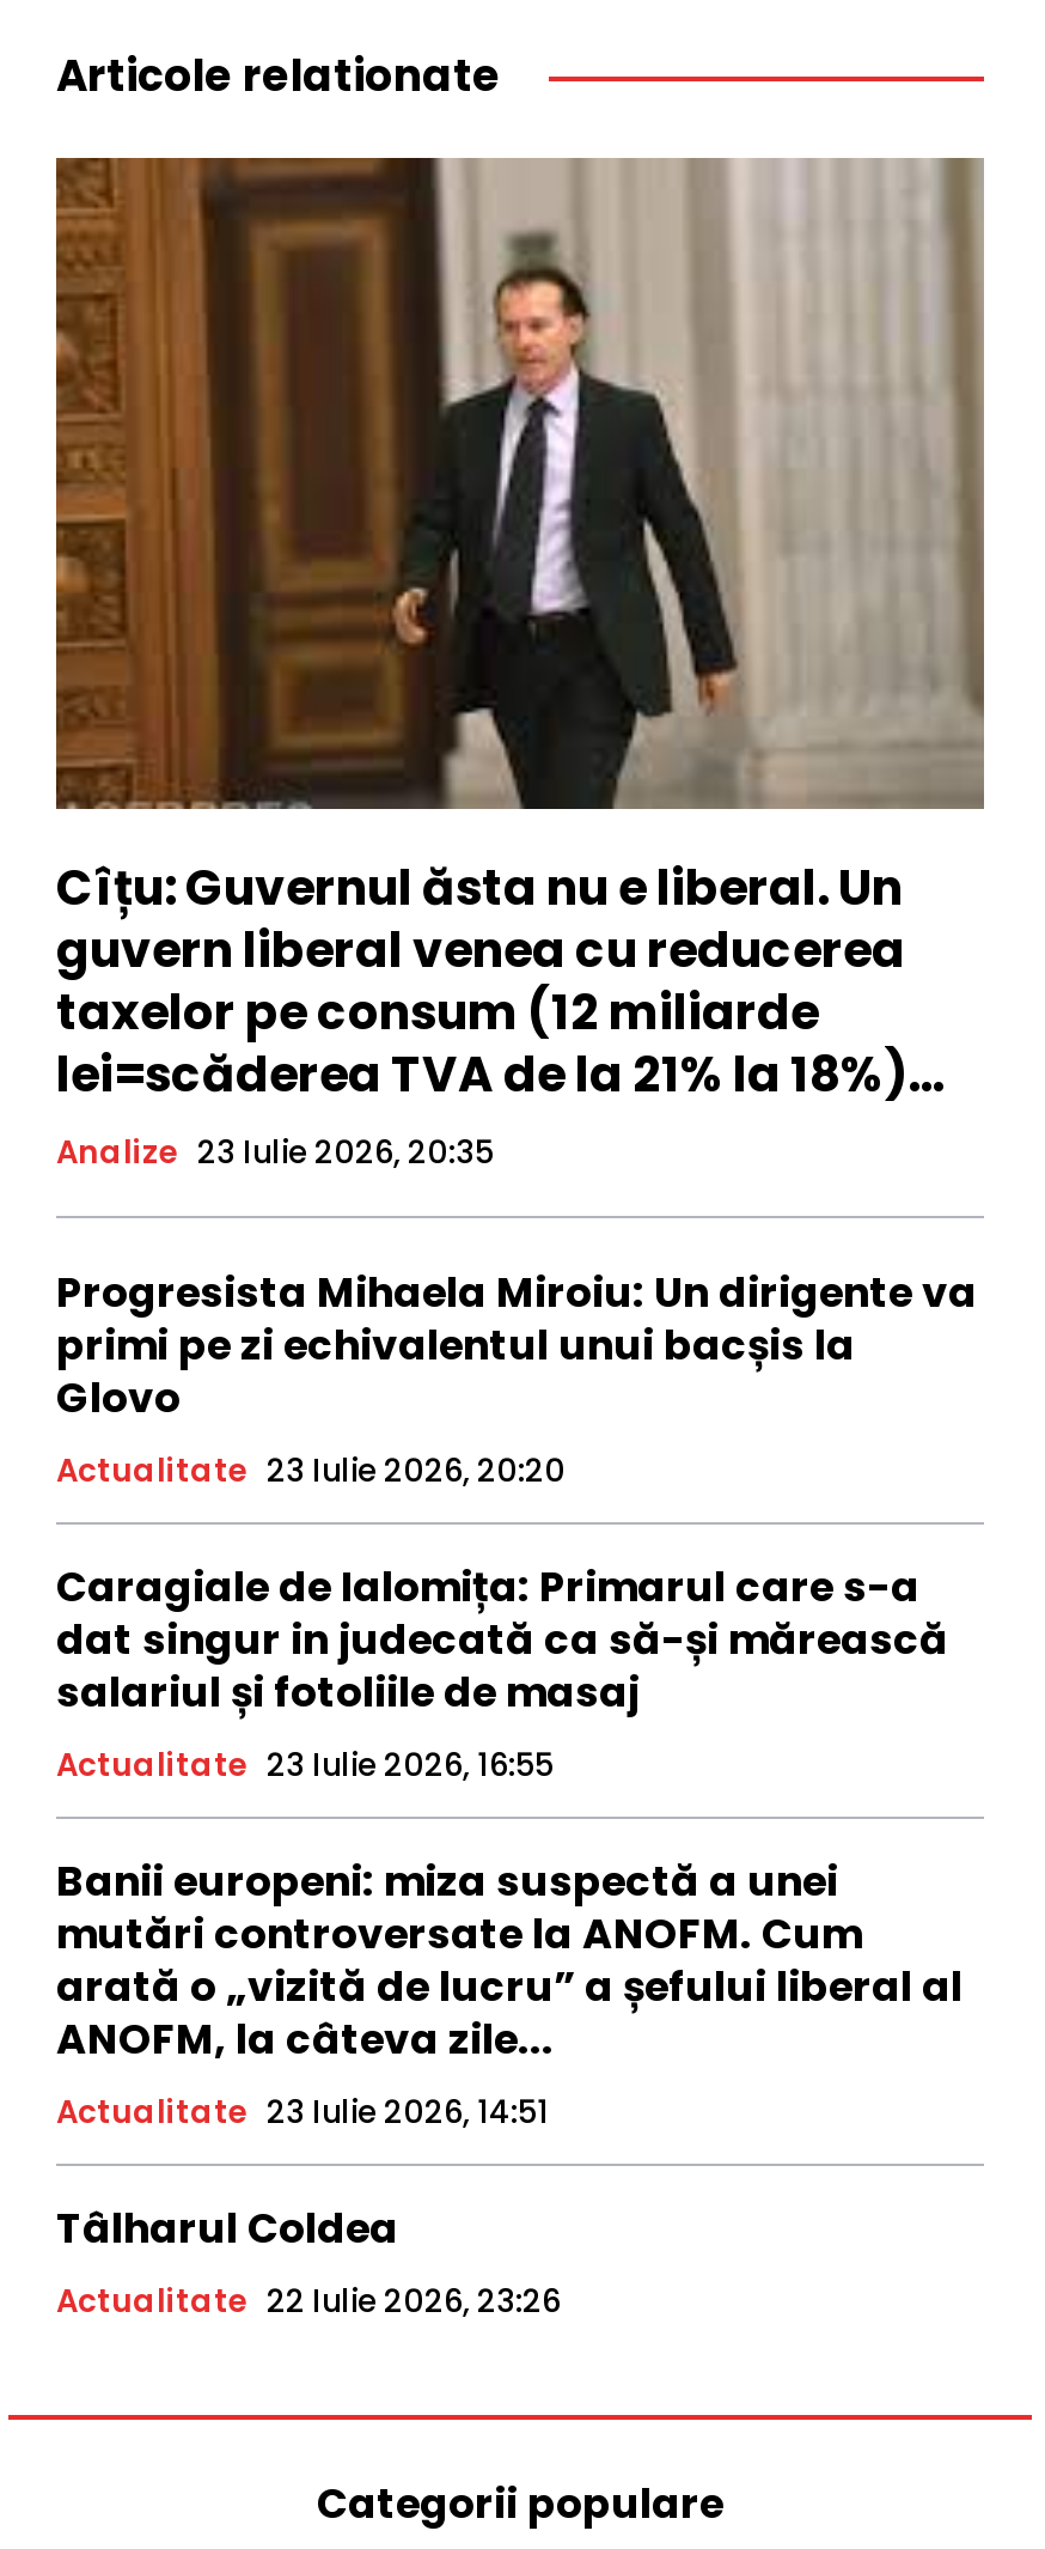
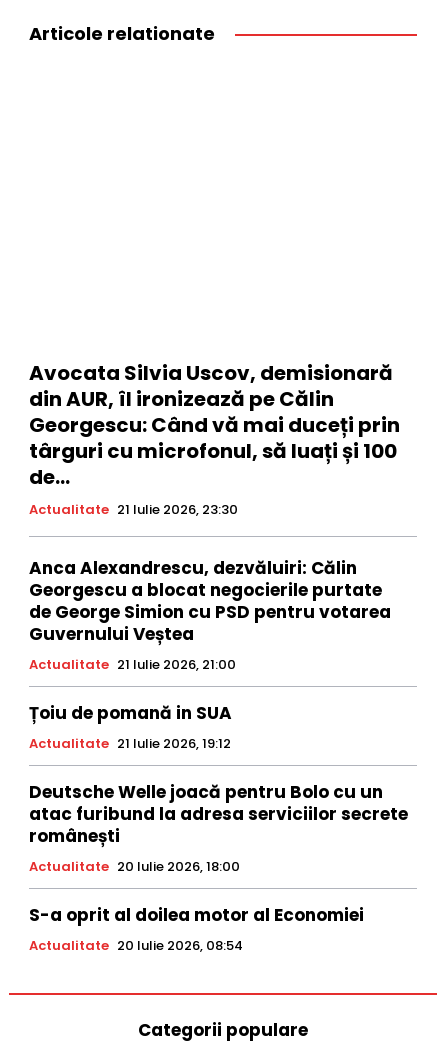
- [image]

- Cîțu: Guvernul ăsta nu e liberal. Un
- guvern liberal venea cu reducerea
- taxelor pe consum (12 miliarde
- lei=scăderea TVA de la 21% la 18%)...
- Analize 23 Iulie 2026, 20:35
+ Avocata Silvia Uscov, demisionară
+ din AUR, îl ironizează pe Călin
+ Georgescu: Când vă mai duceți prin
+ târguri cu microfonul, să luați și 100
+ de...
+ Actualitate 21 Iulie 2026, 23:30

- Progresista Mihaela Miroiu: Un dirigente va
- primi pe zi echivalentul unui bacșis la
- Glovo
- Actualitate 23 Iulie 2026, 20:20
+ Anca Alexandrescu, dezvăluiri: Călin
+ Georgescu a blocat negocierile purtate
+ de George Simion cu PSD pentru votarea
+ Guvernului Veștea
+ Actualitate 21 Iulie 2026, 21:00

- Caragiale de Ialomița: Primarul care s-a
- dat singur in judecată ca să-și mărească
- salariul și fotoliile de masaj
- Actualitate 23 Iulie 2026, 16:55
+ Țoiu de pomană in SUA
+ Actualitate 21 Iulie 2026, 19:12

- Banii europeni: miza suspectă a unei
- mutări controversate la ANOFM. Cum
- arată o „vizită de lucru” a șefului liberal al
- ANOFM, la câteva zile...
- Actualitate 23 Iulie 2026, 14:51
+ Deutsche Welle joacă pentru Bolo cu un
+ atac furibund la adresa serviciilor secrete
+ românești
+ Actualitate 20 Iulie 2026, 18:00

- Tâlharul Coldea
- Actualitate 22 Iulie 2026, 23:26
+ S-a oprit al doilea motor al Economiei
+ Actualitate 20 Iulie 2026, 08:54
